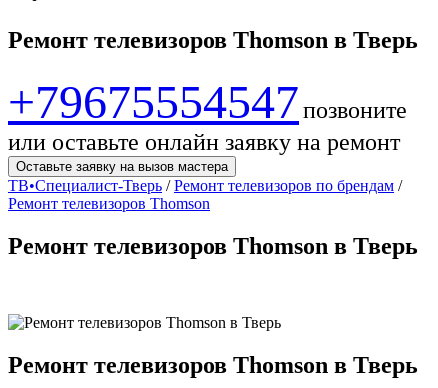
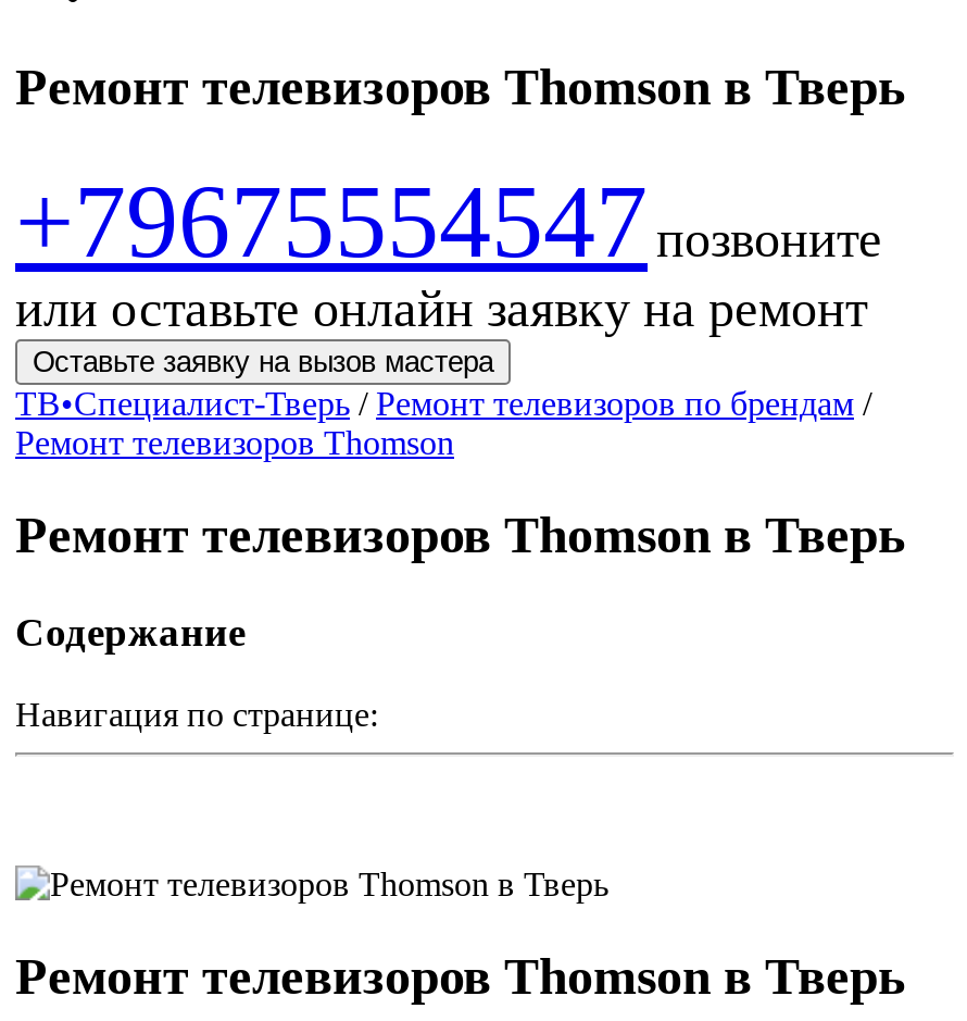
+ Содержание
+ Навигация по странице:
